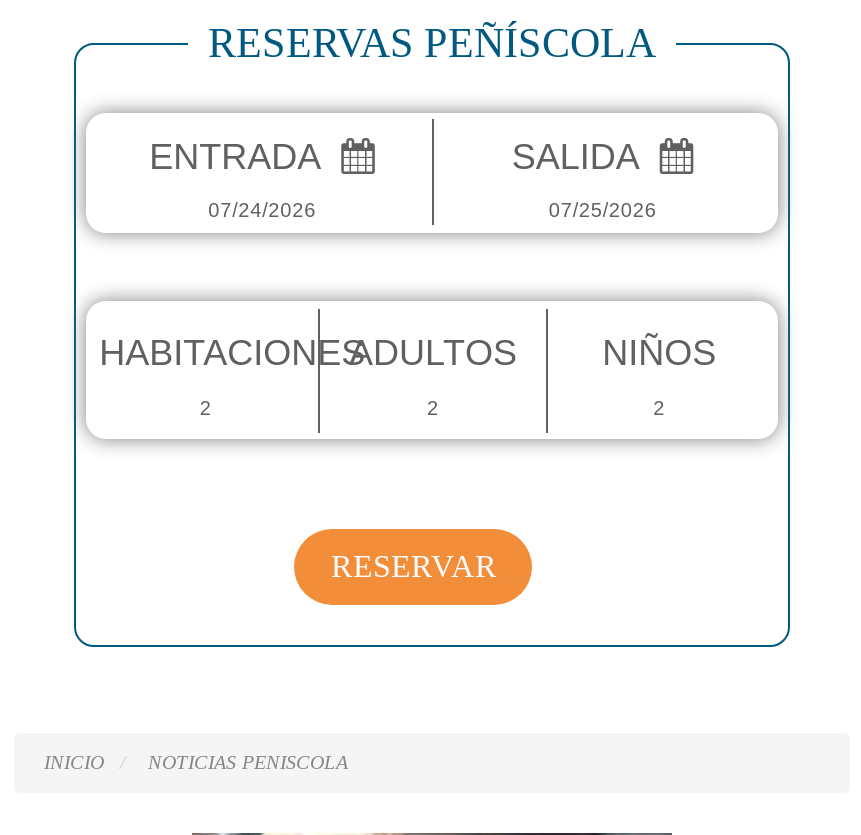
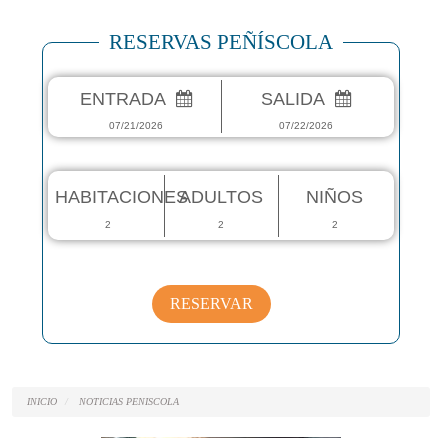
- 07/24/2026
+ 07/21/2026

- 07/25/2026
+ 07/22/2026
